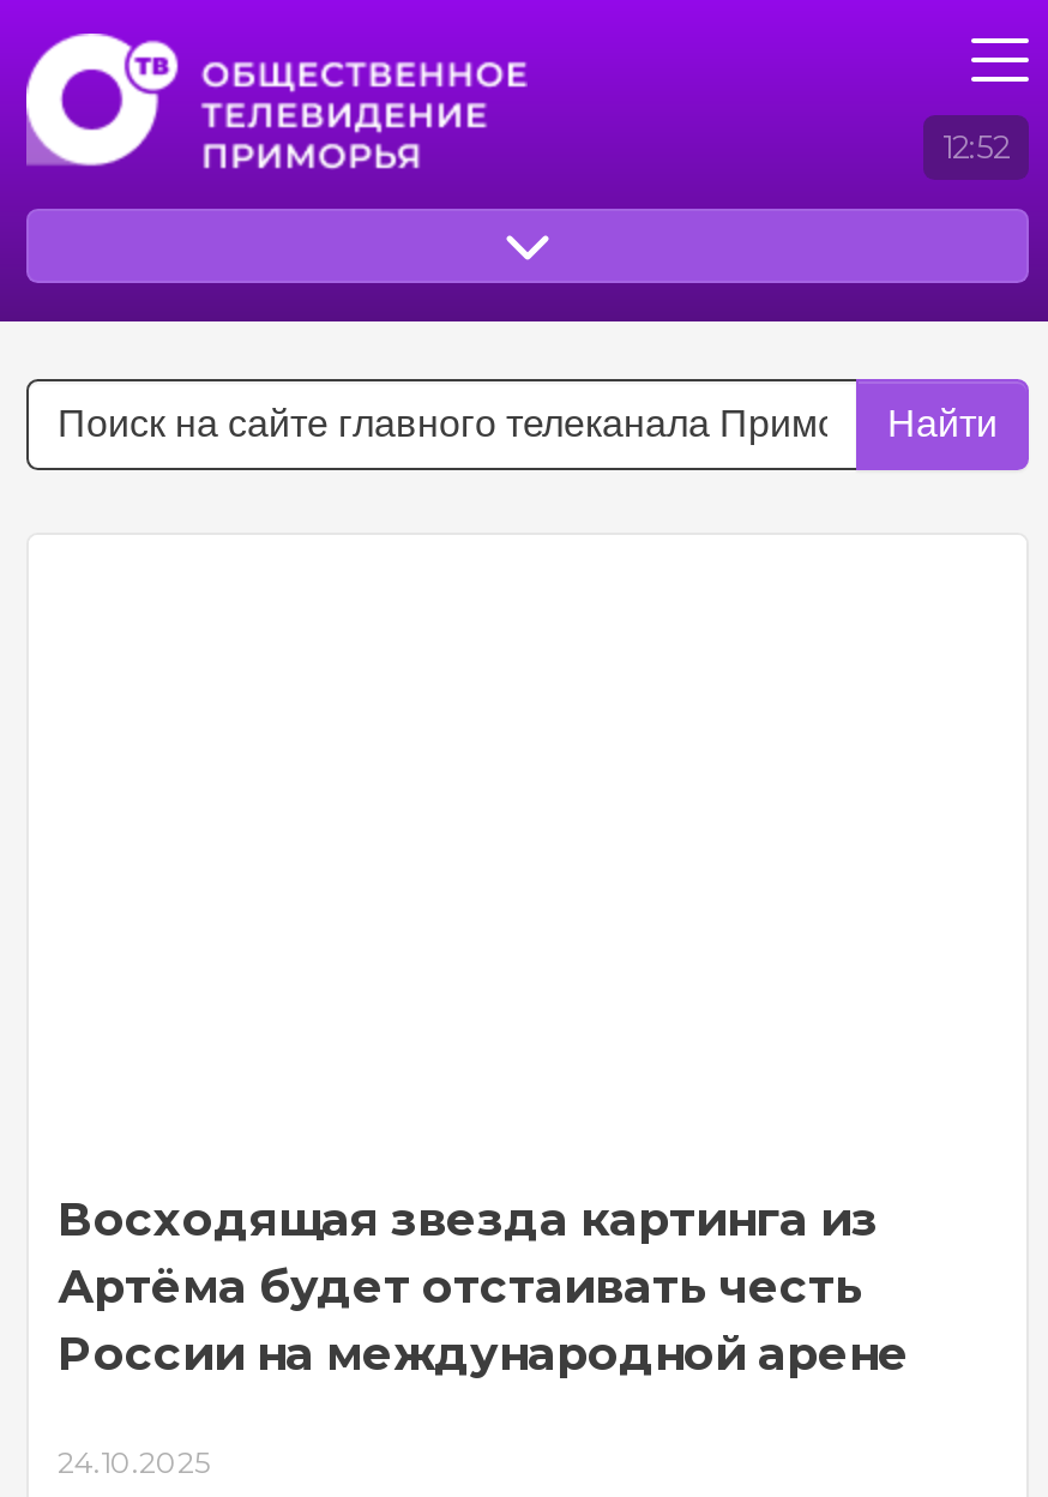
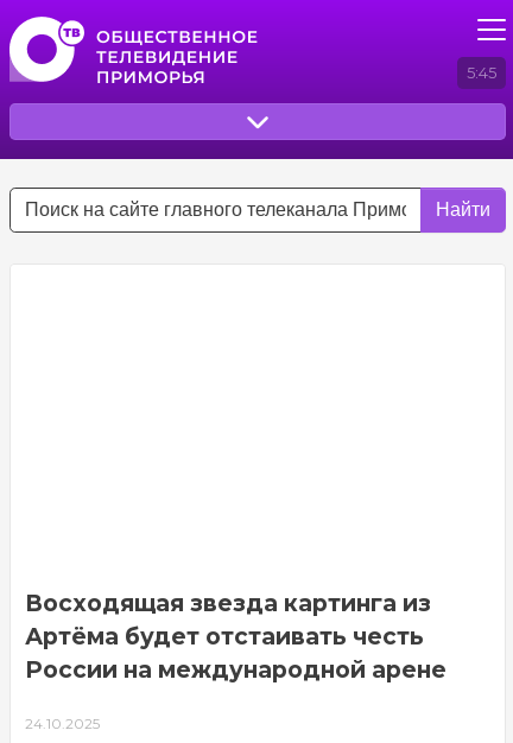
- 12:52
+ 5:45
